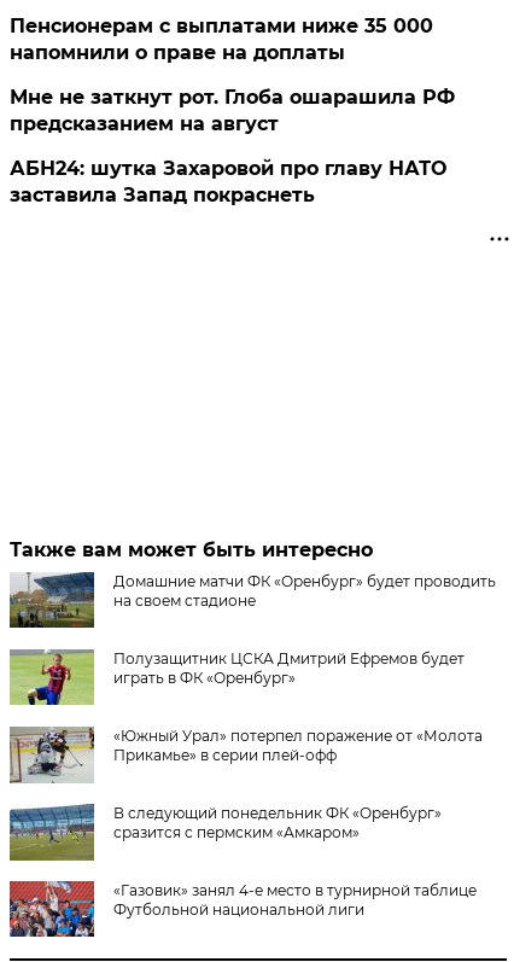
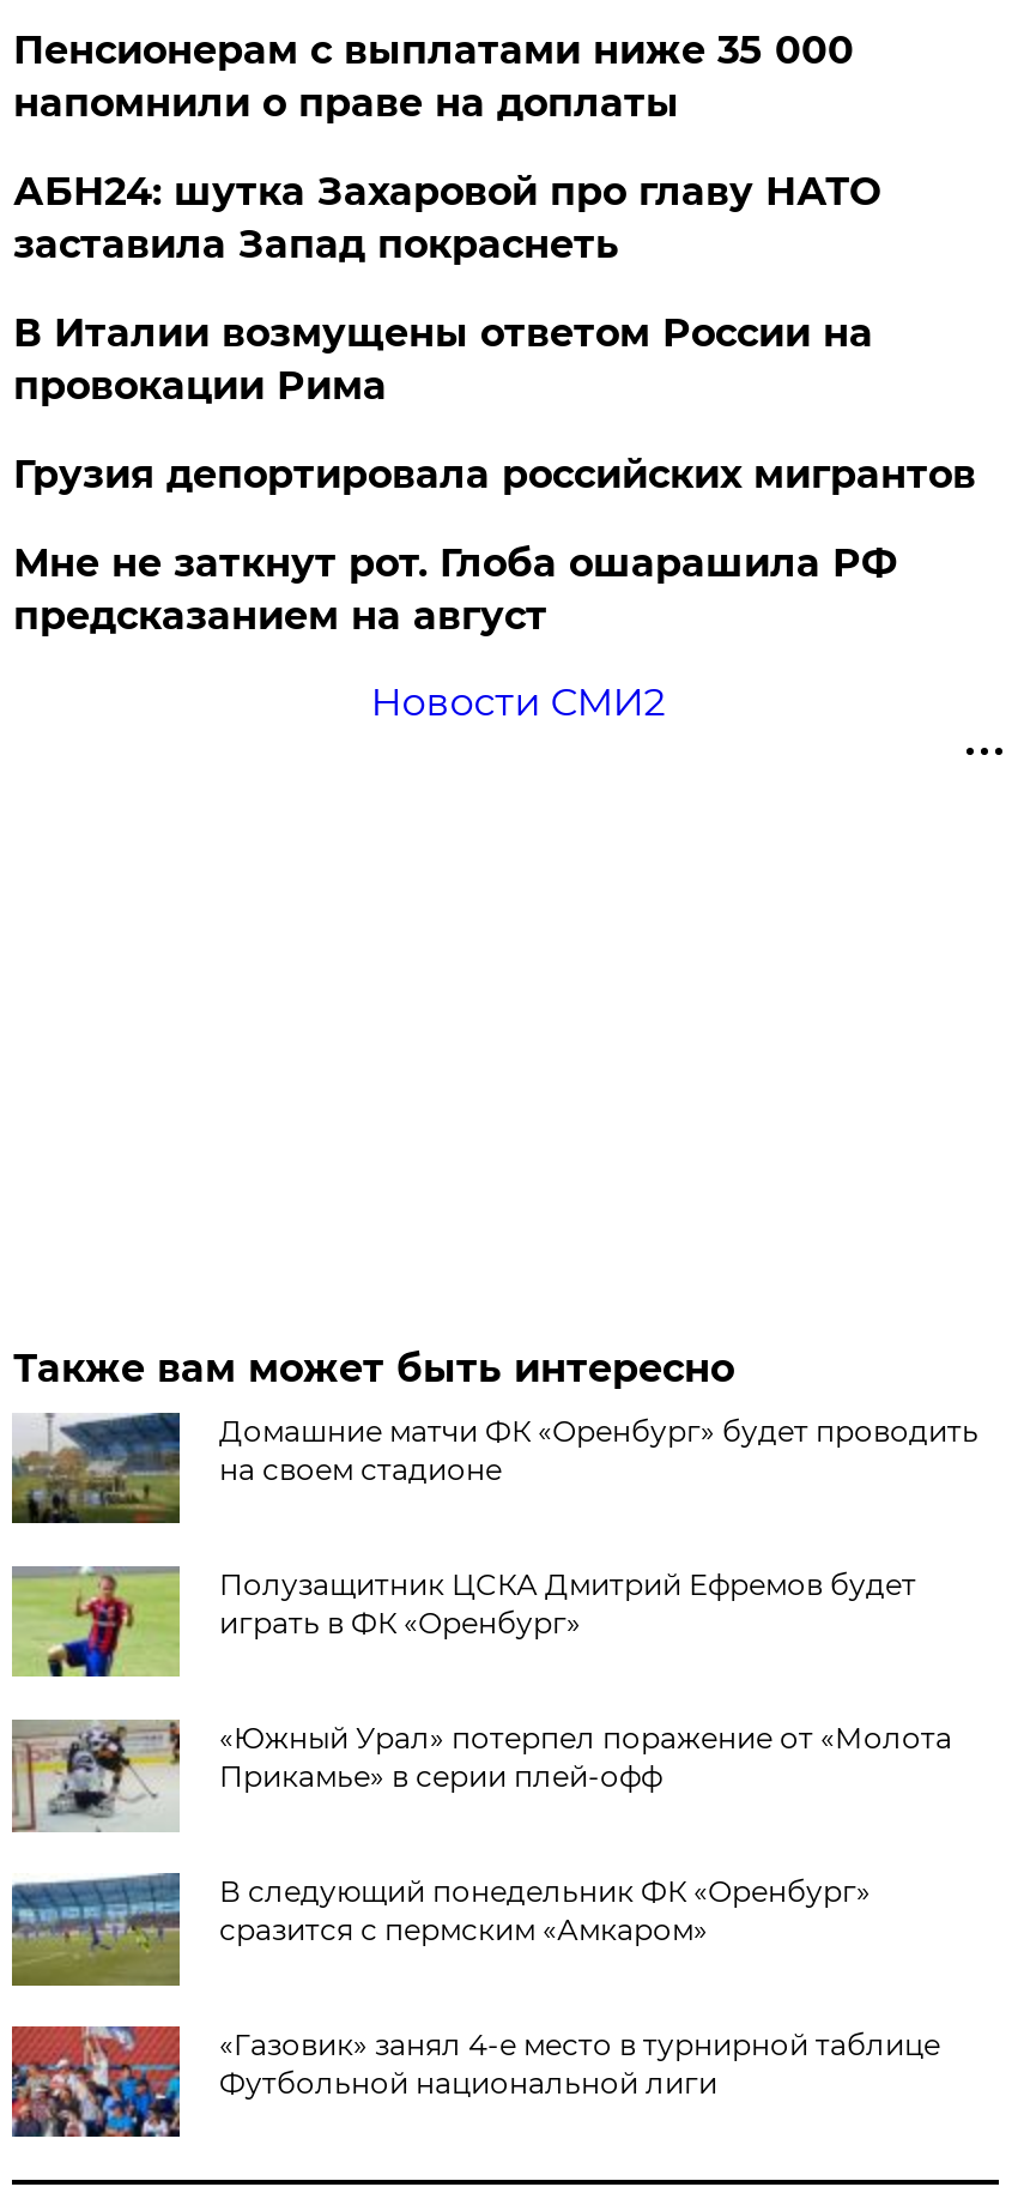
+ В Италии возмущены ответом России на
+ провокации Рима
+ Грузия депортировала российских мигрантов

moved down: Мне не заткнут рот. Глоба ошарашила РФ | предсказанием на август

+ Новости СМИ2

moved up: АБН24: шутка Захаровой про главу НАТО | заставила Запад покраснеть
